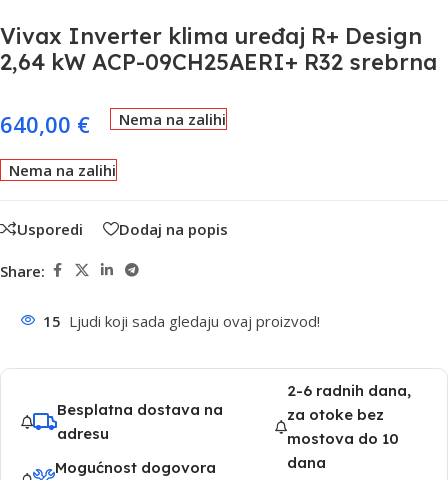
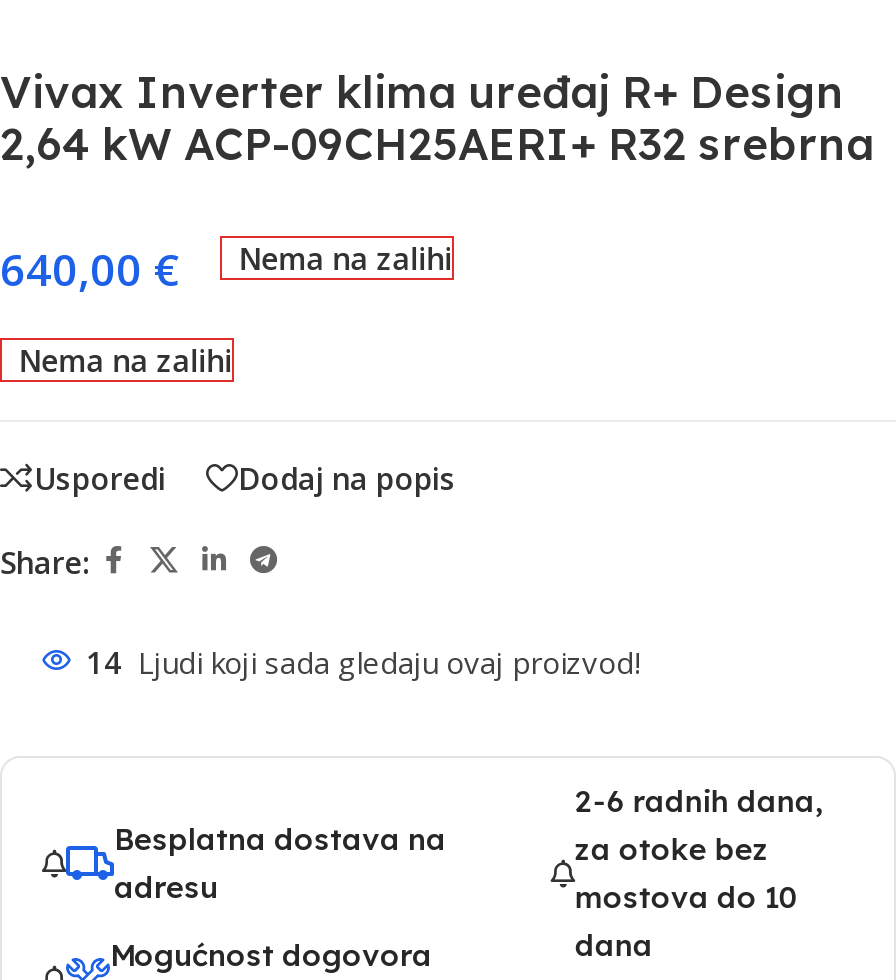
- 15 Ljudi koji sada gledaju ovaj proizvod!
+ 14 Ljudi koji sada gledaju ovaj proizvod!
